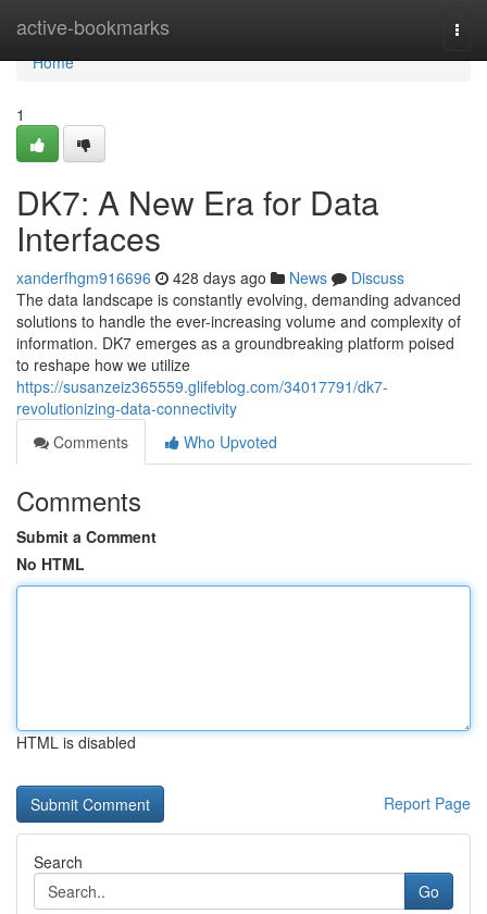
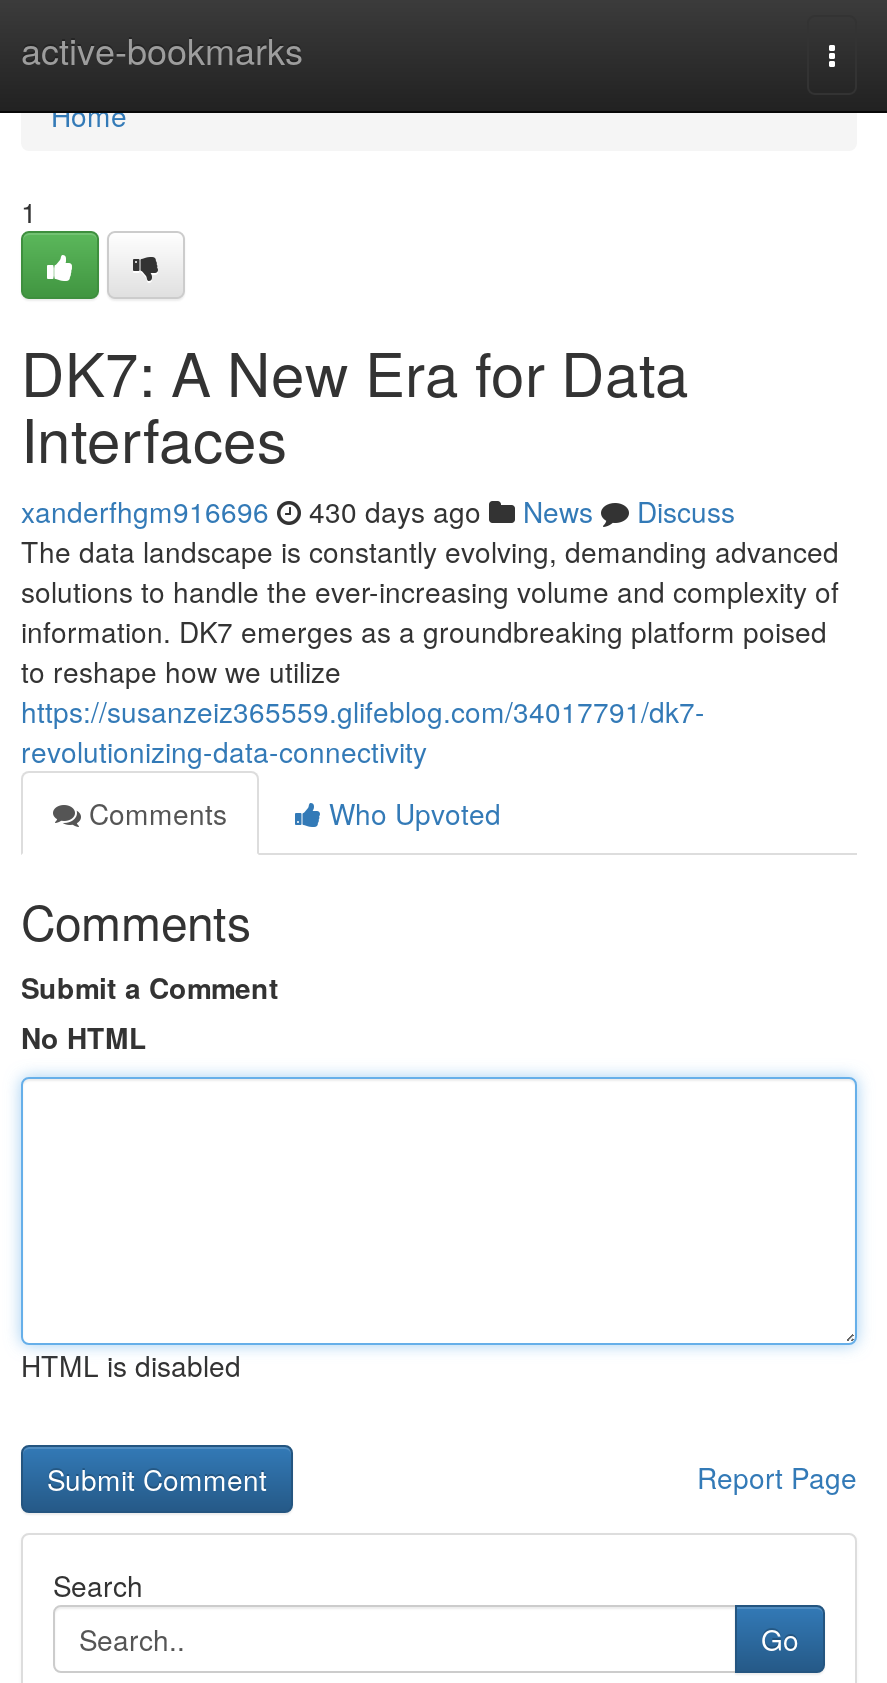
- xanderfhgm916696 428 days ago News Discuss
+ xanderfhgm916696 430 days ago News Discuss
